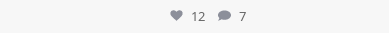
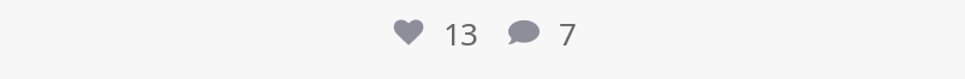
- 12 7
+ 13 7
